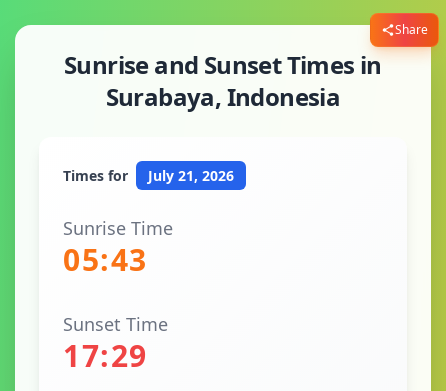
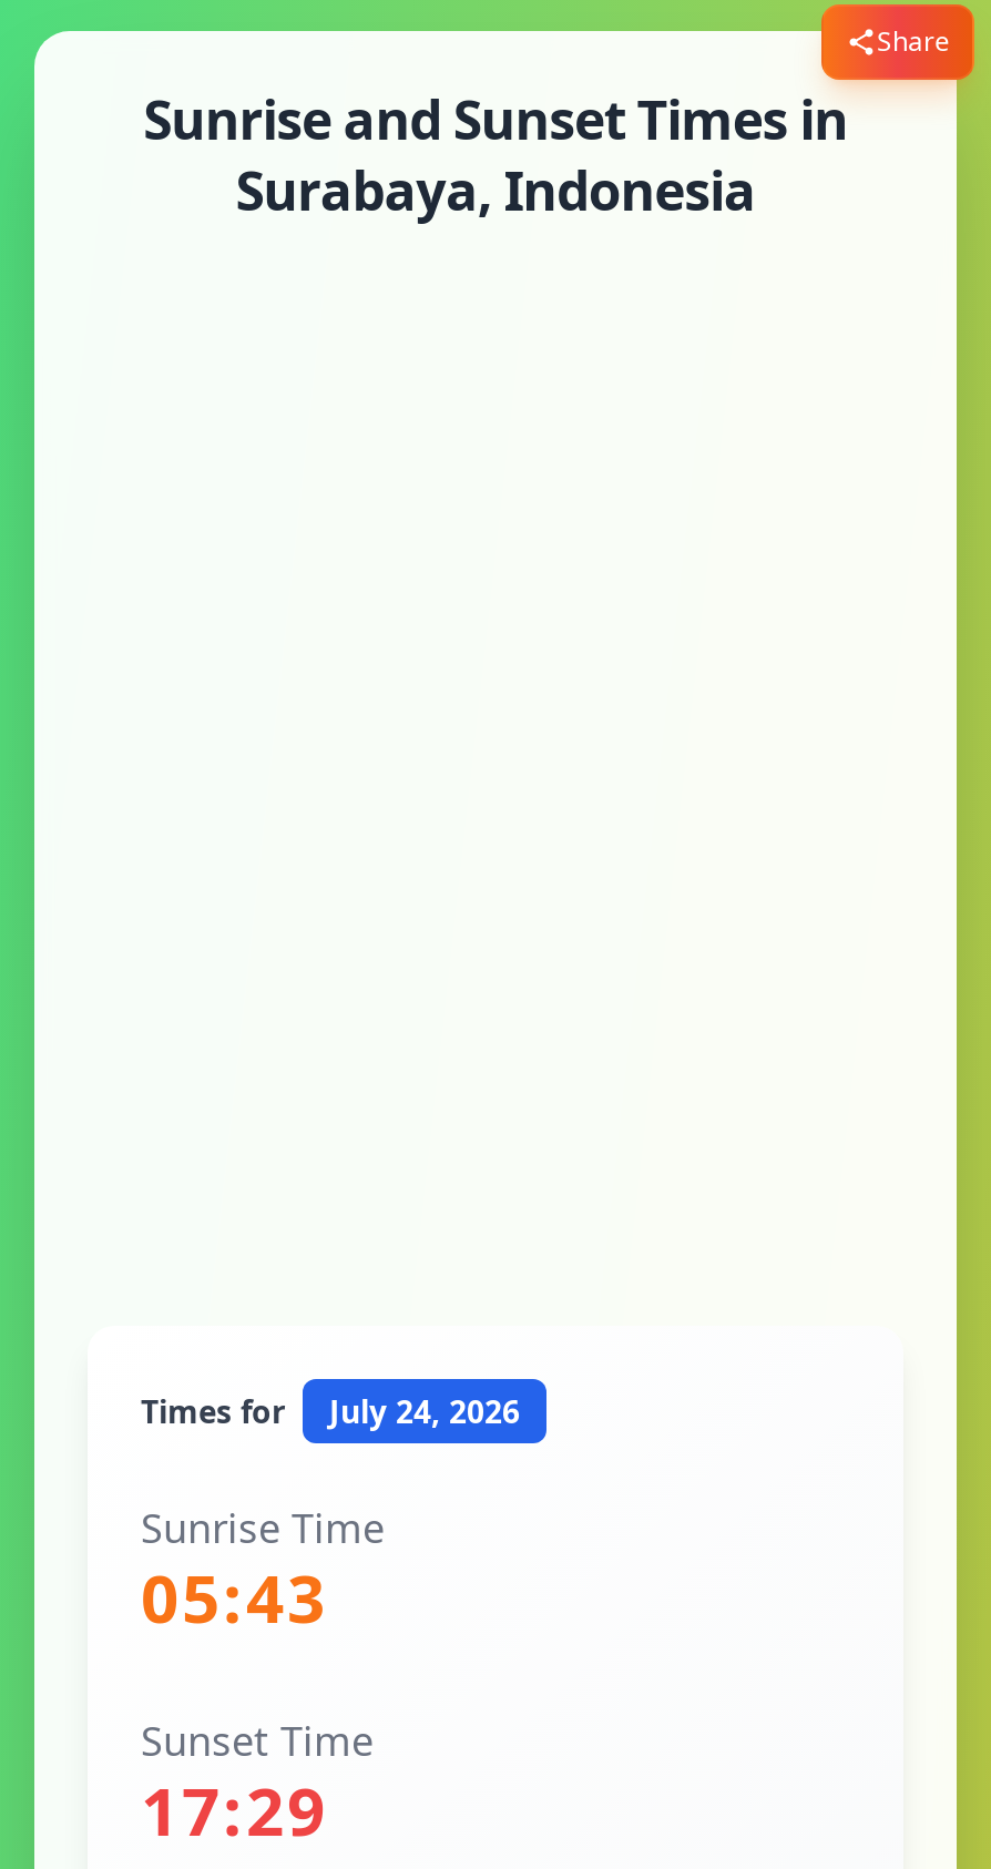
- Times for July 21, 2026
+ Times for July 24, 2026
